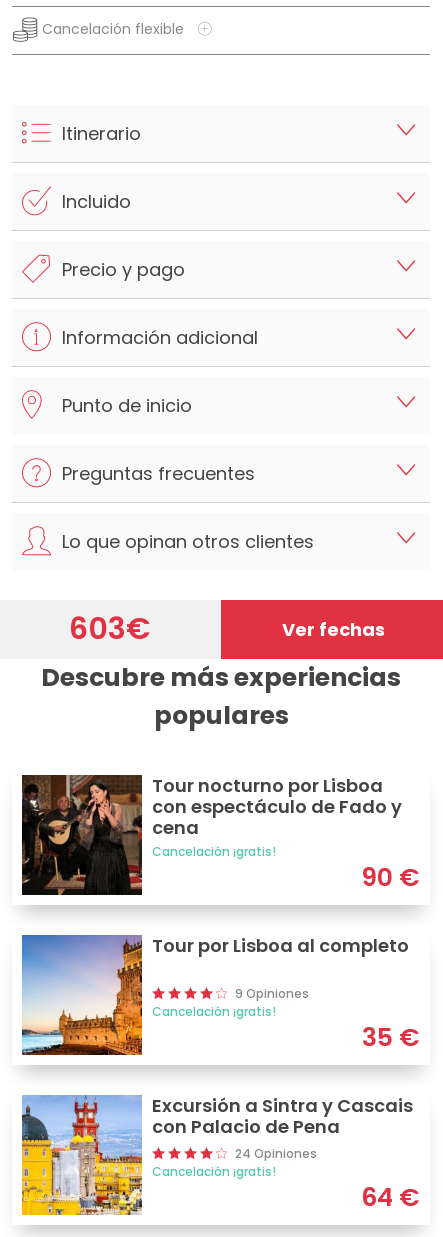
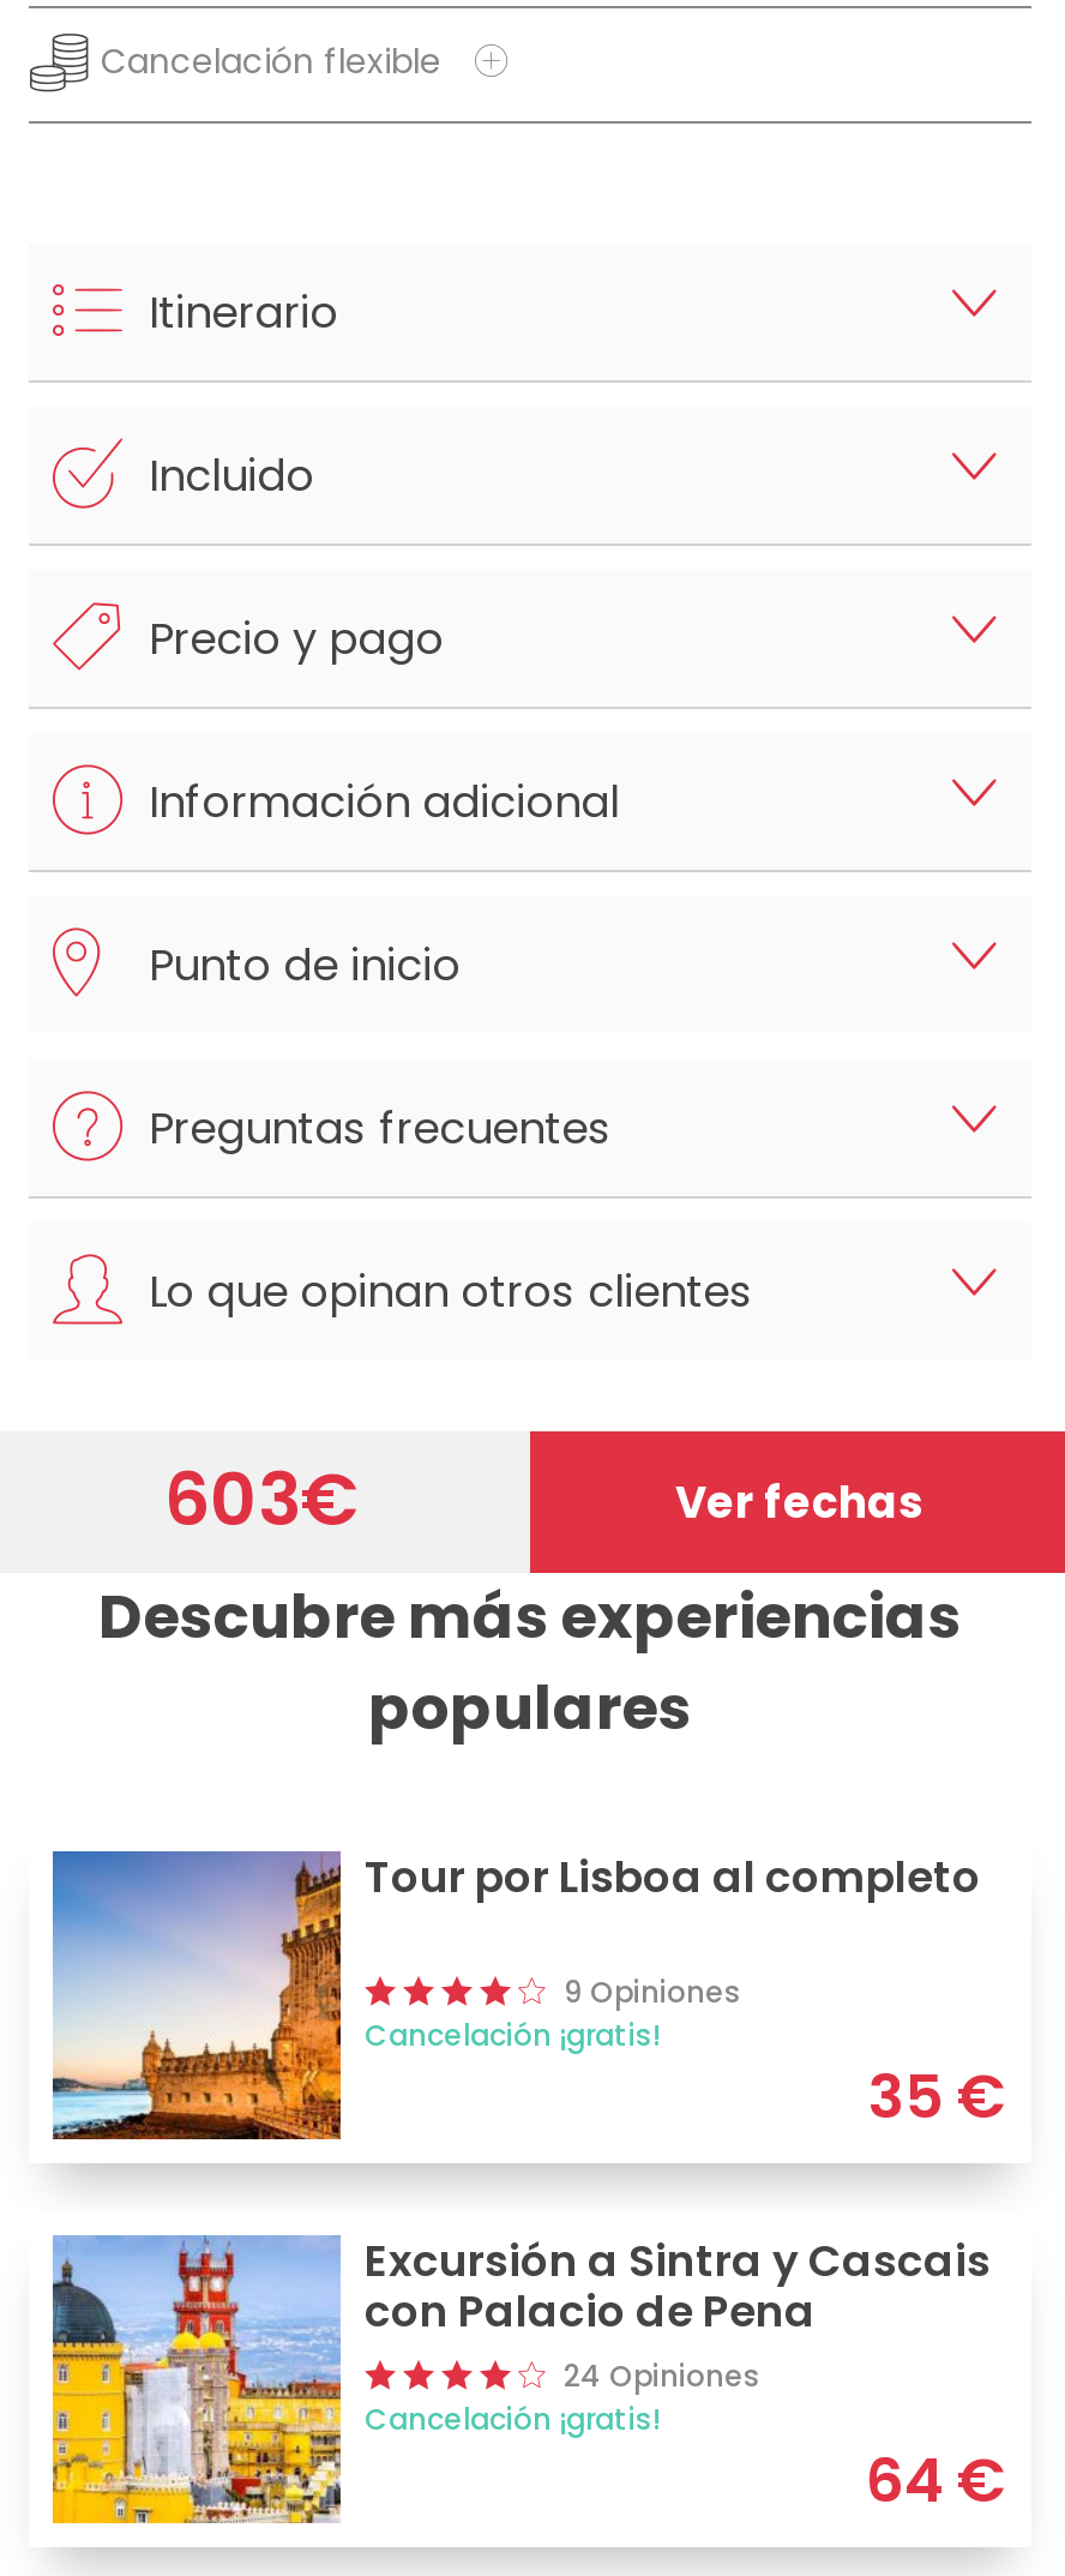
- [image]
- Tour nocturno por Lisboa
- con espectáculo de Fado y
- cena
- Cancelación ¡gratis!
- 90 €
